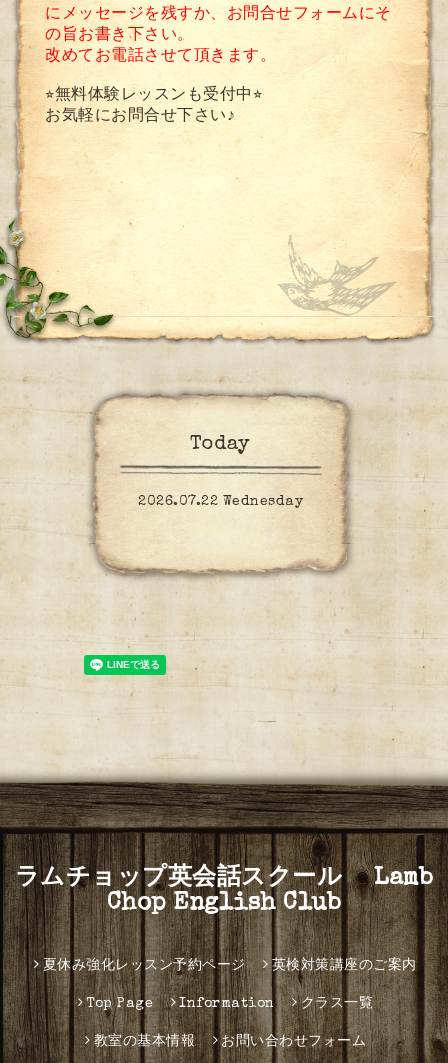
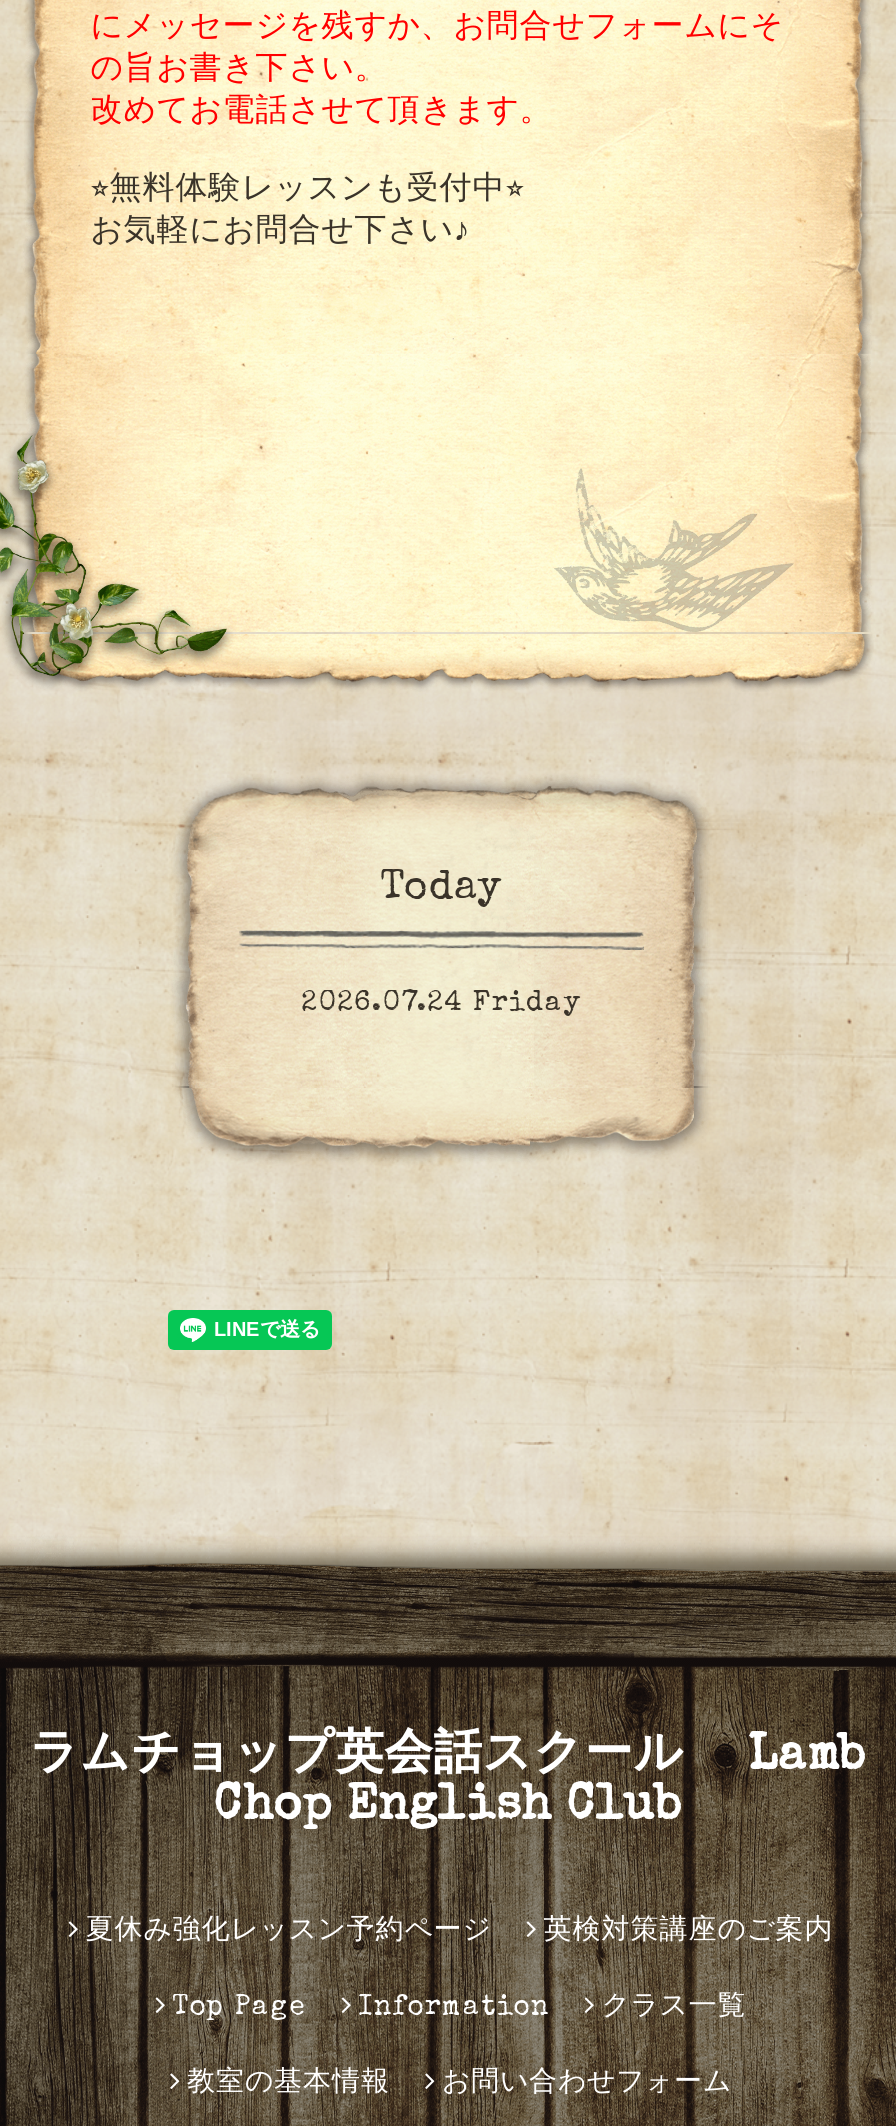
- 2026.07.22 Wednesday
+ 2026.07.24 Friday
